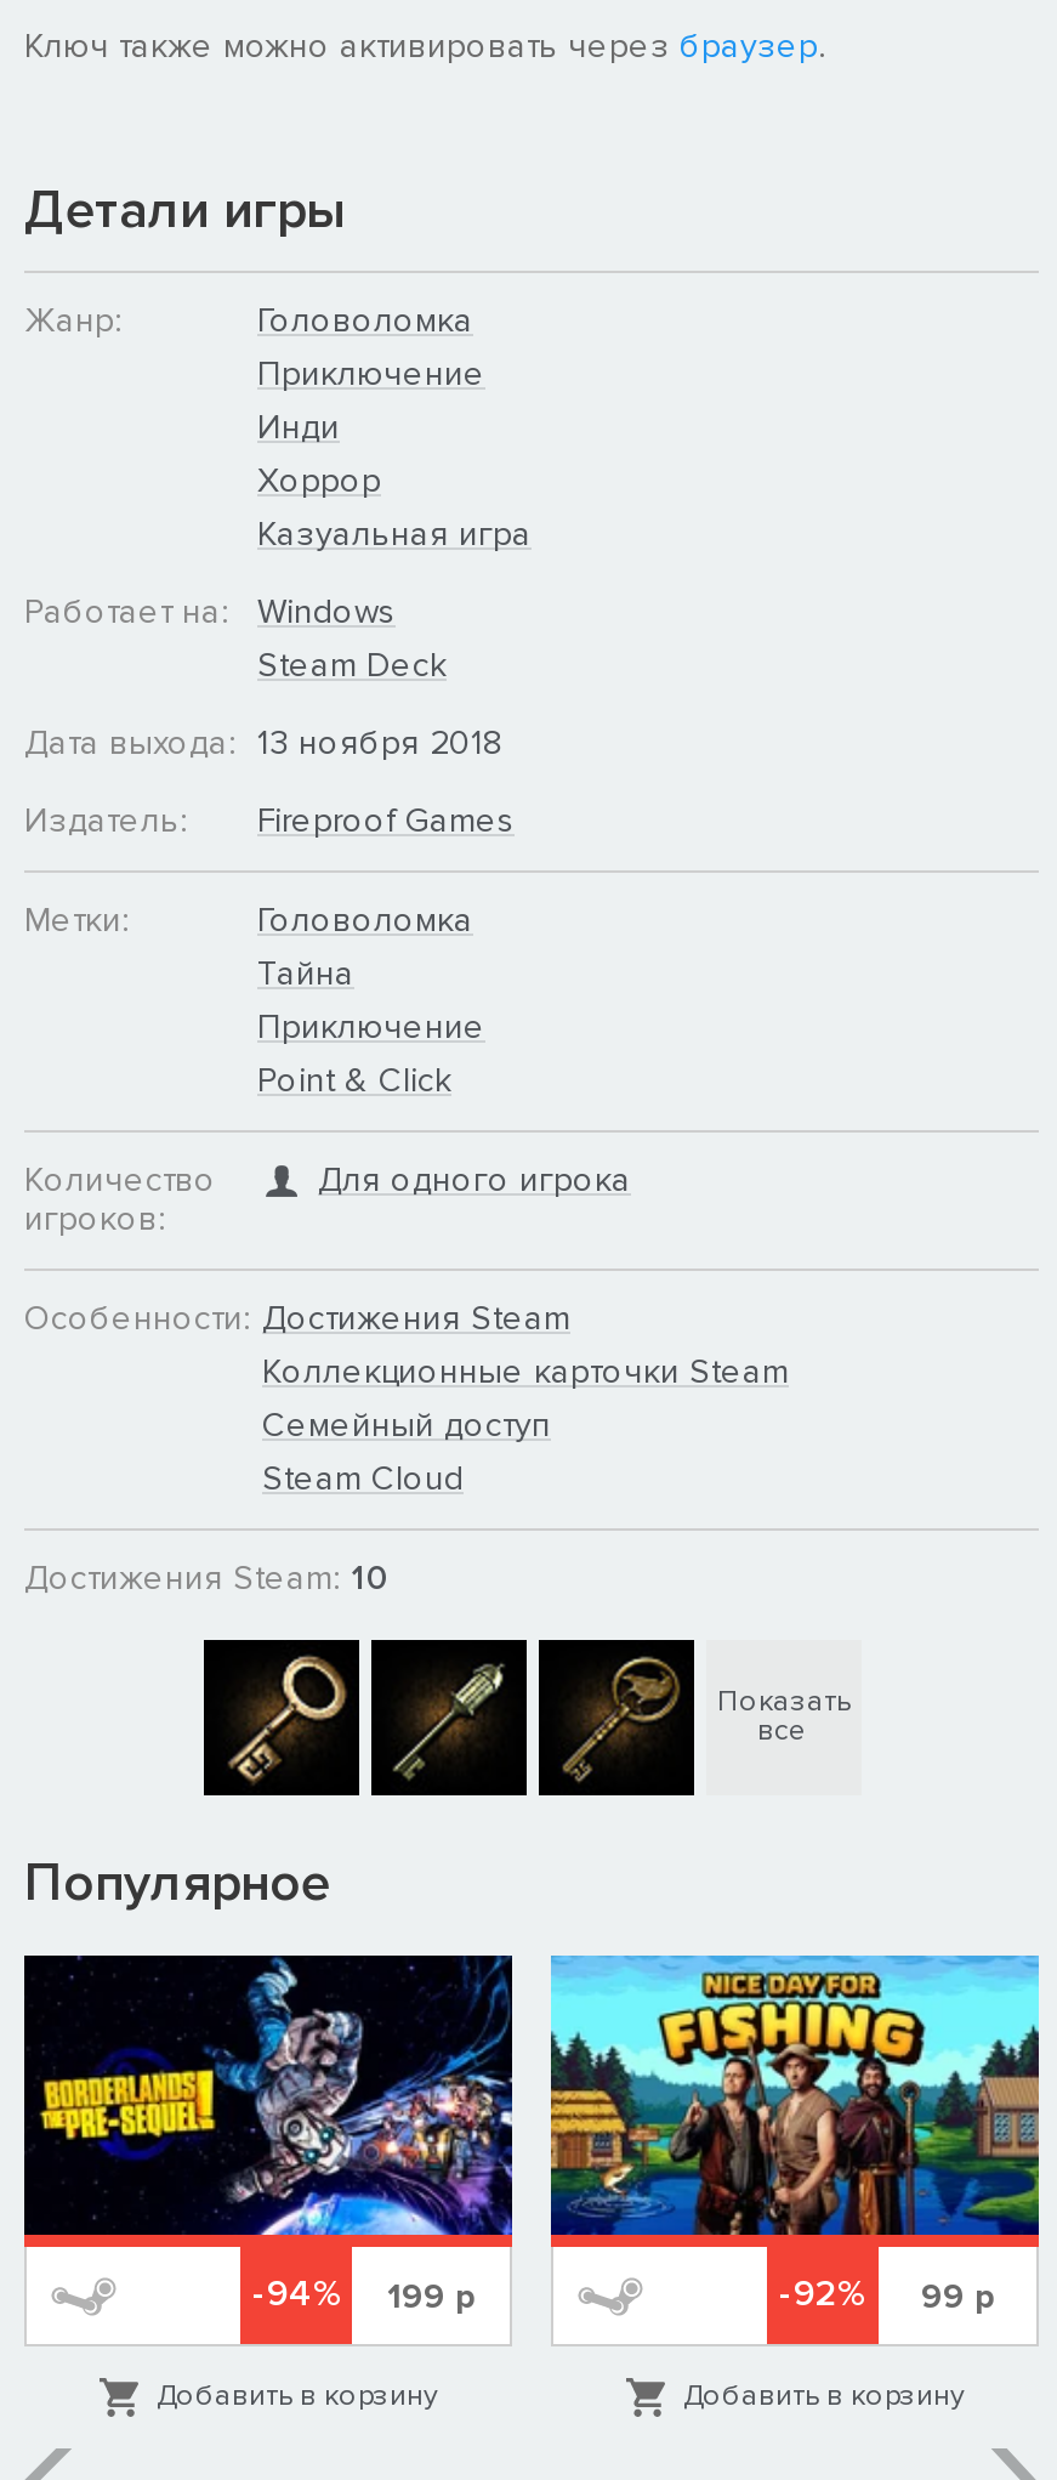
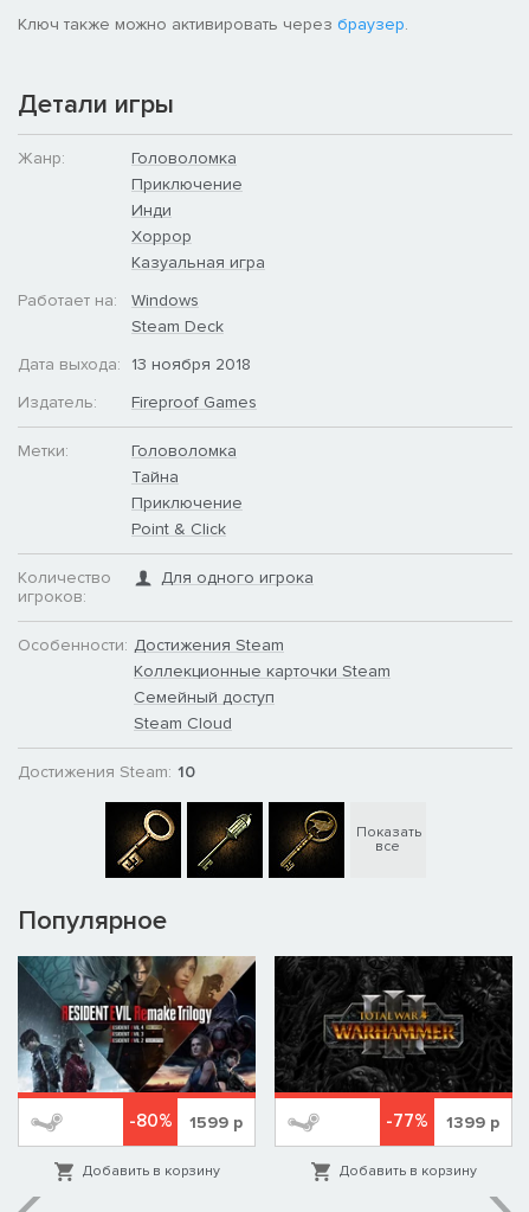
- [image]
- -94%
+ [image]
+ -80%

- [image]
- -92%
+ [image]
+ -77%

- 199 р
+ 1599 р

- 99 р
+ 1399 р
